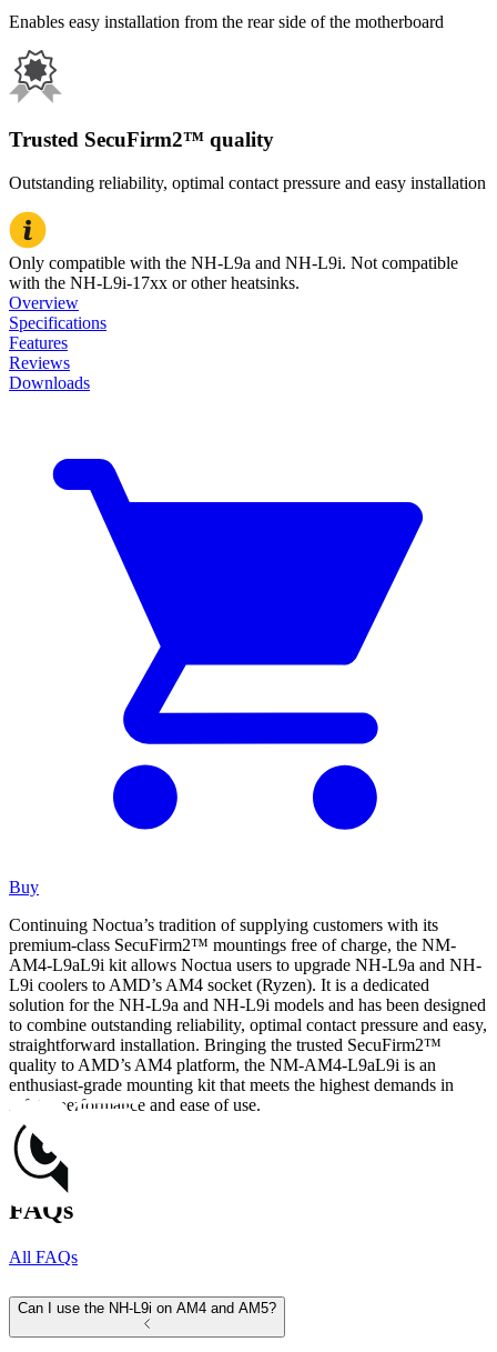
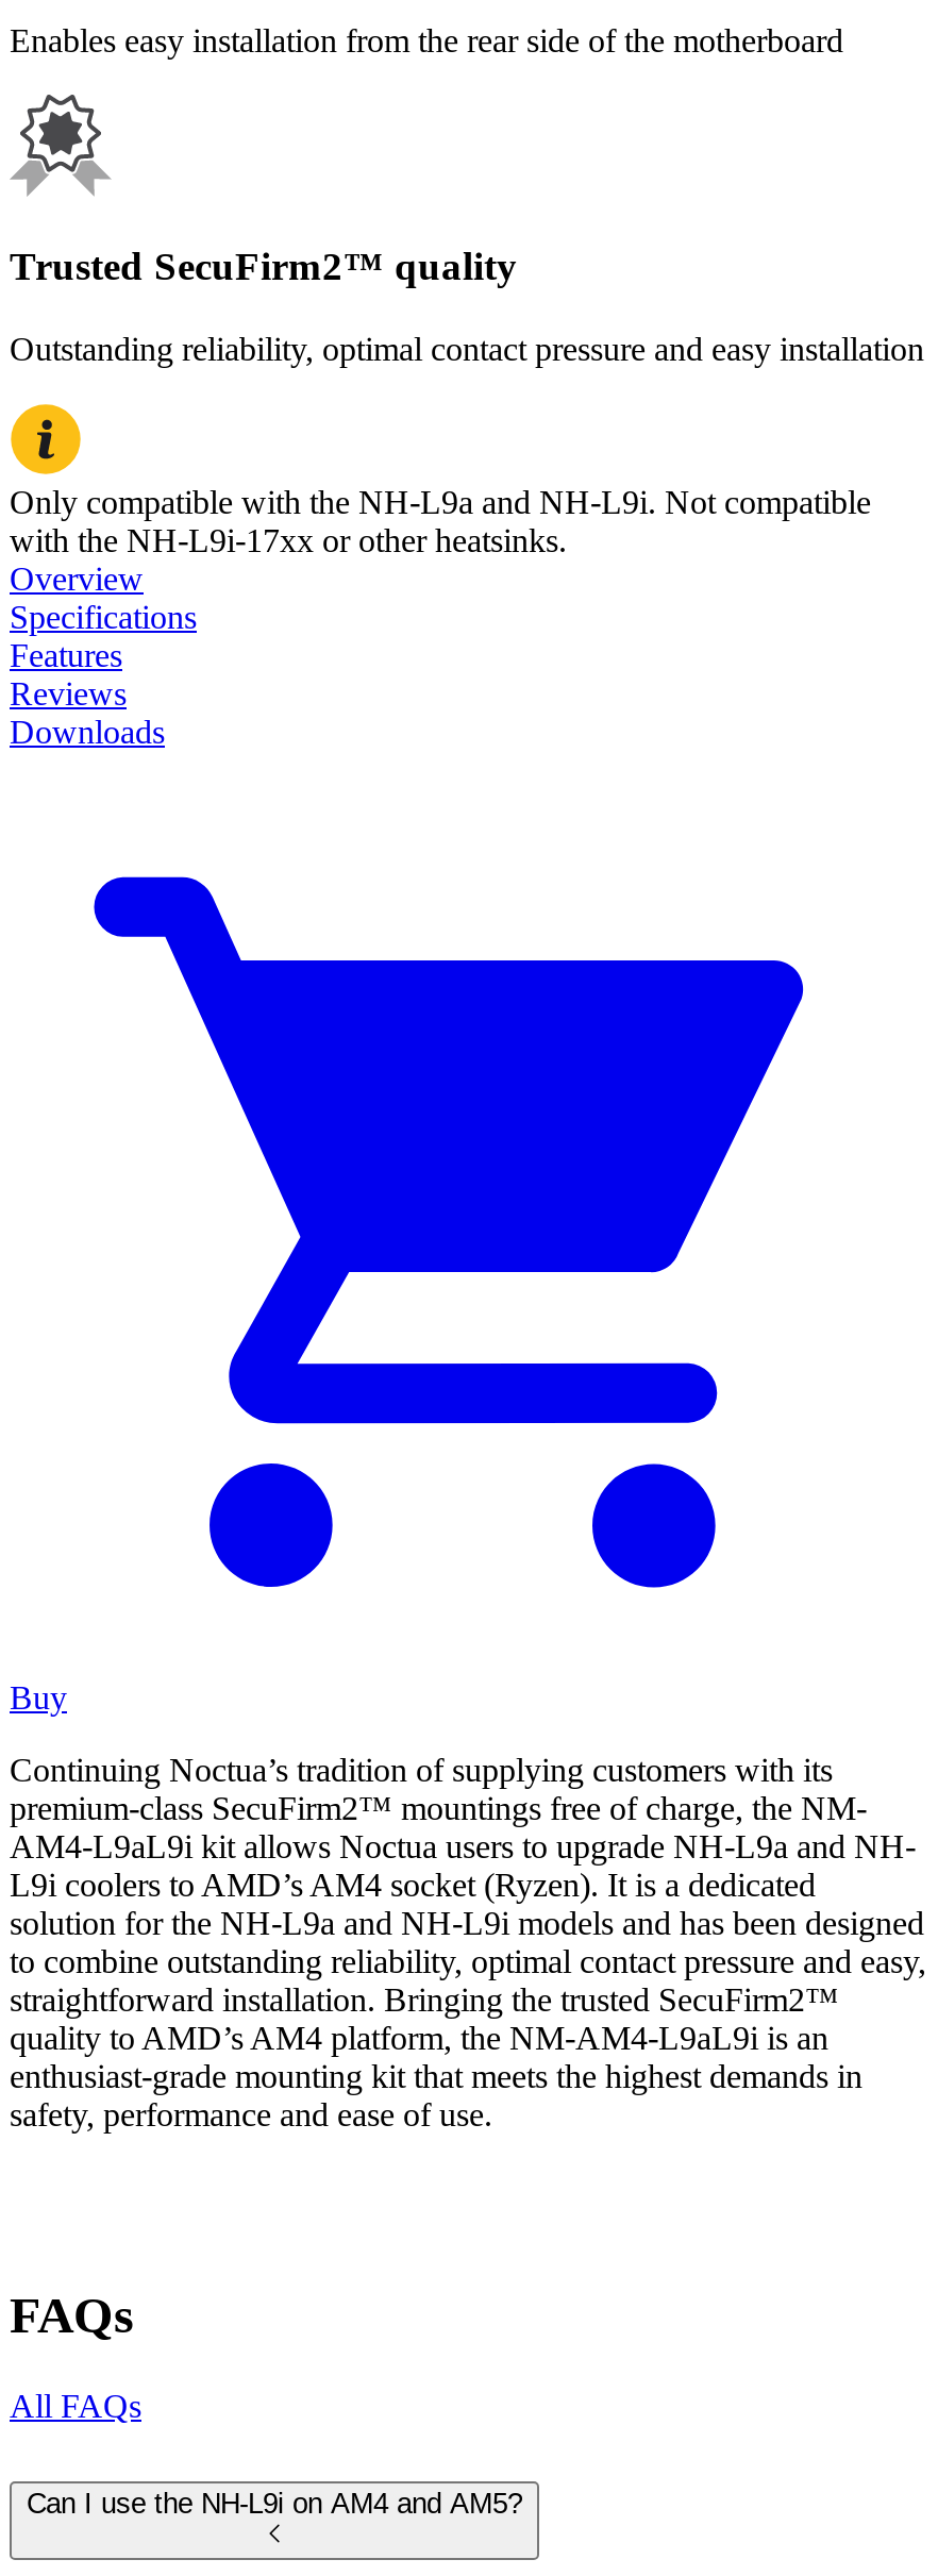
- [image]
